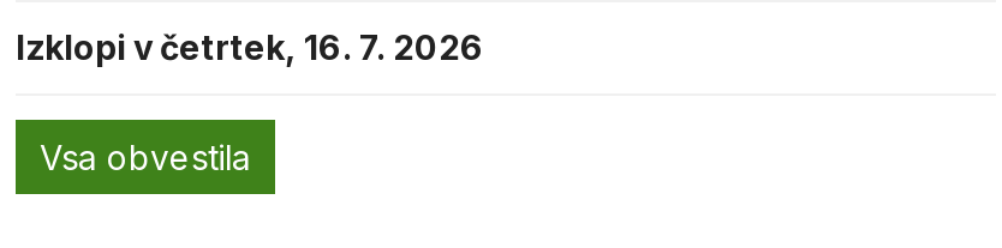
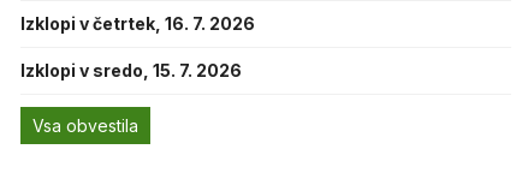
+ Izklopi v sredo, 15. 7. 2026
